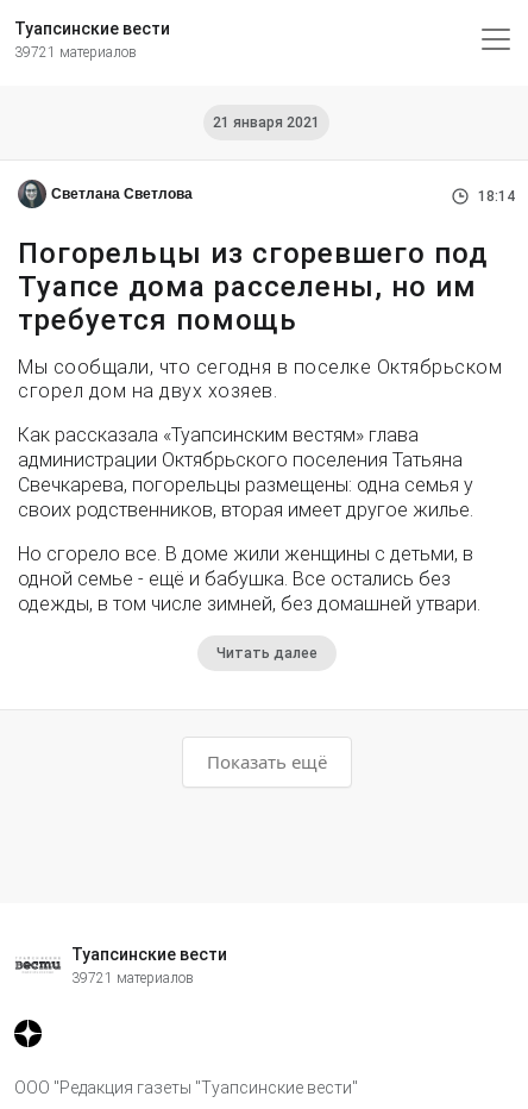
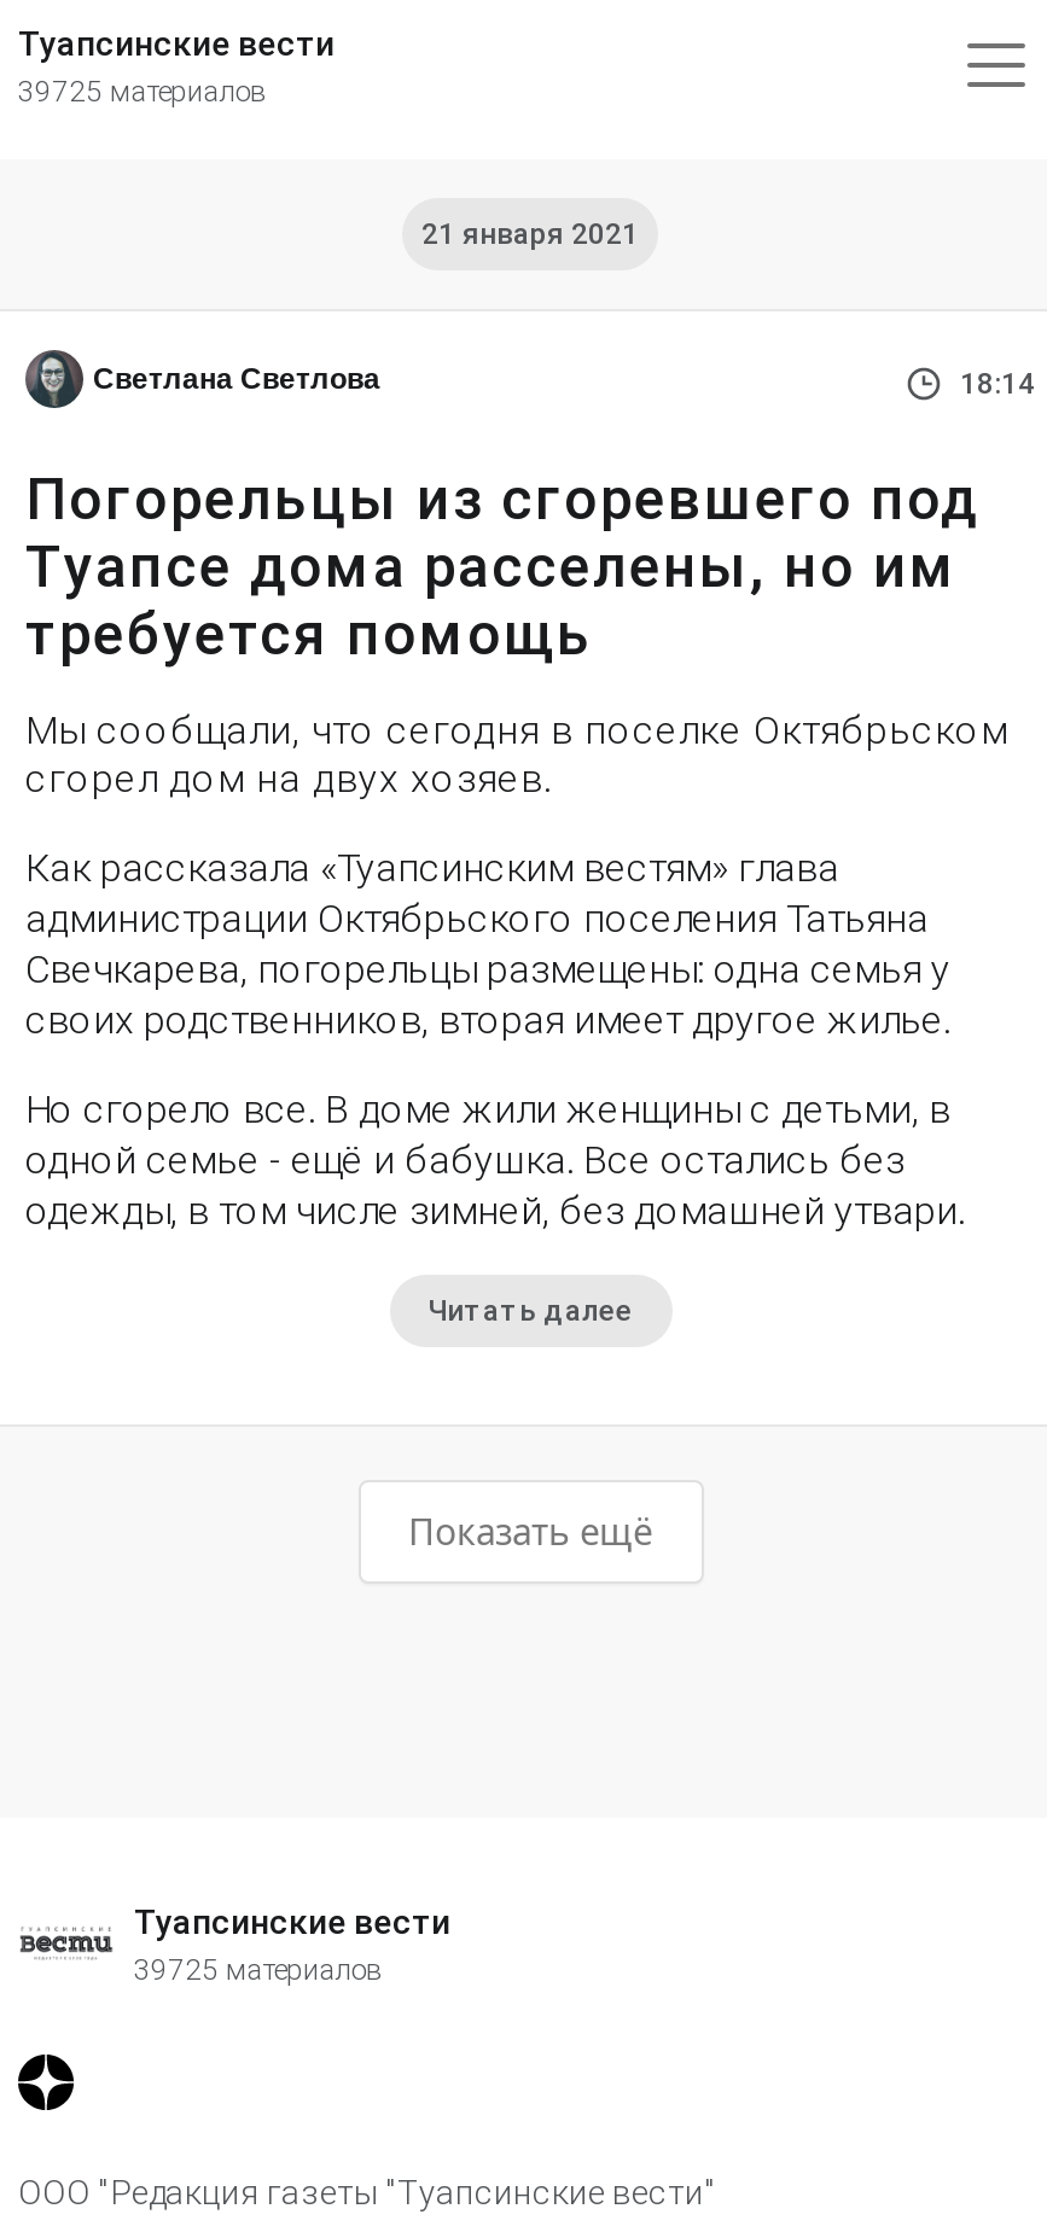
- 39721 материалов
+ 39725 материалов

- 39721 материалов
+ 39725 материалов
